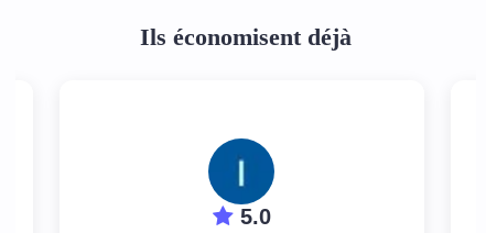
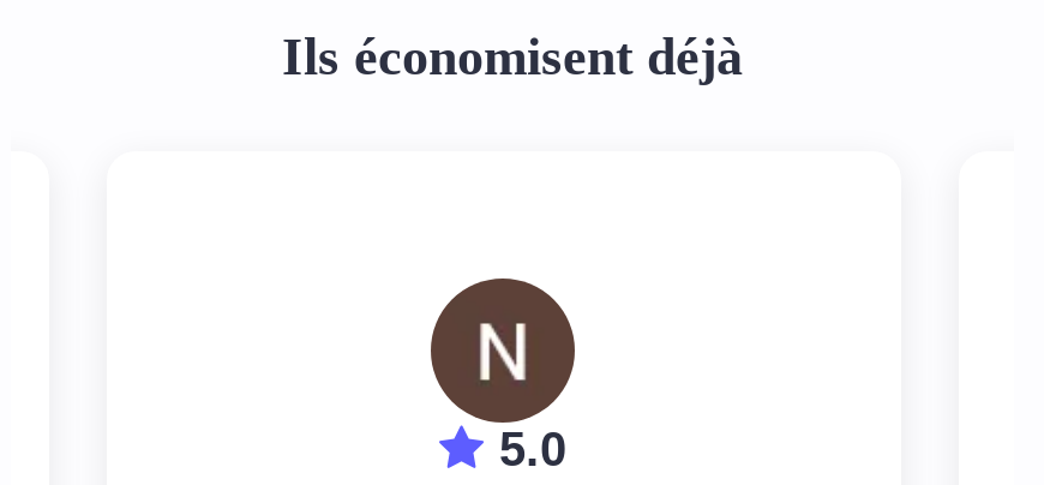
- [image]
+ [image]
